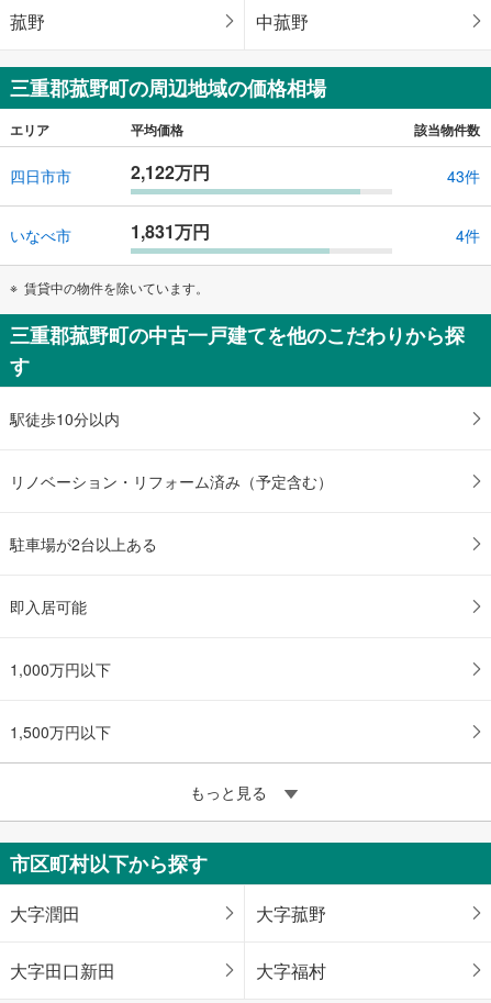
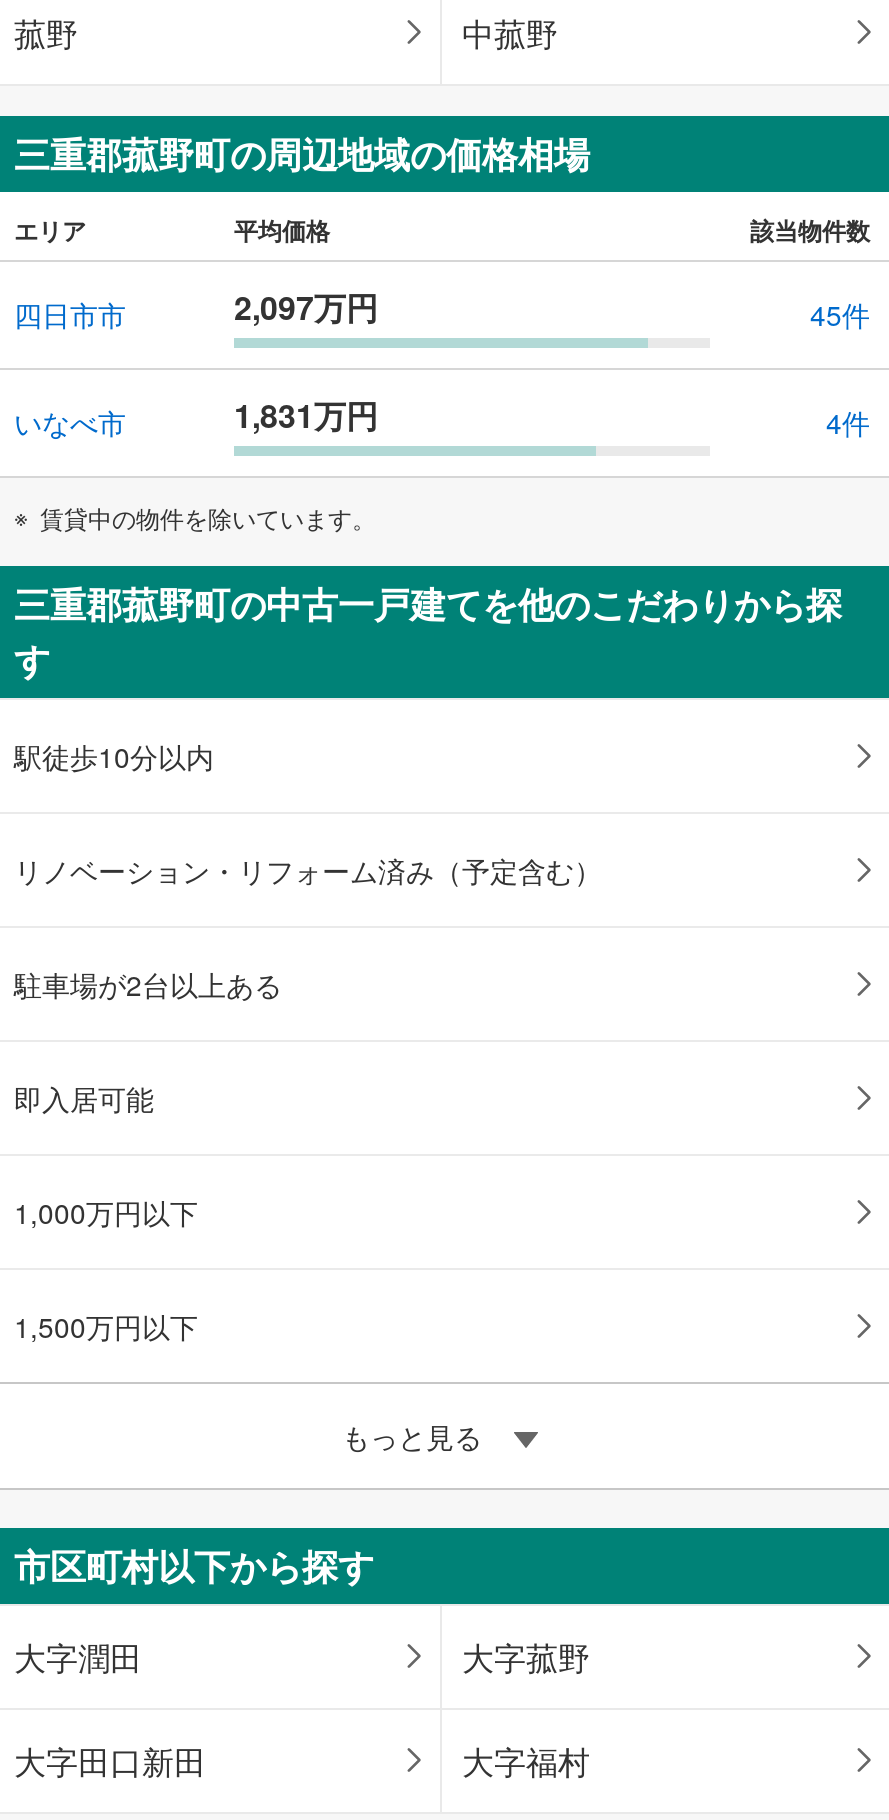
- 2,122万円
+ 2,097万円

- 43件
+ 45件
